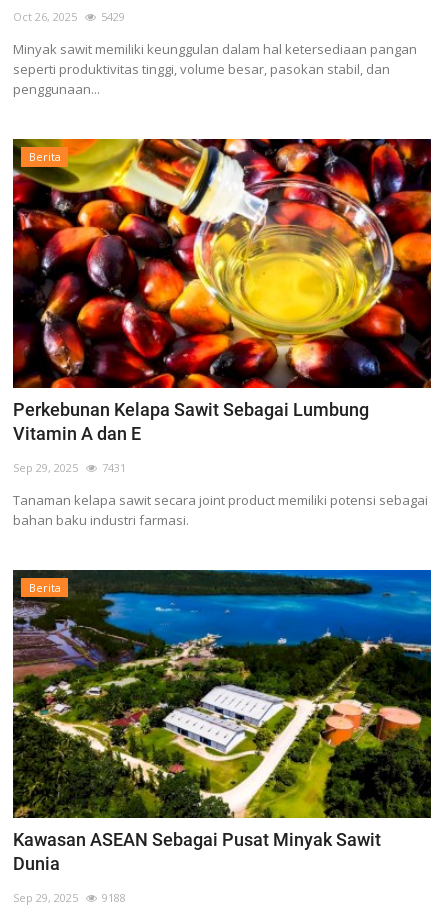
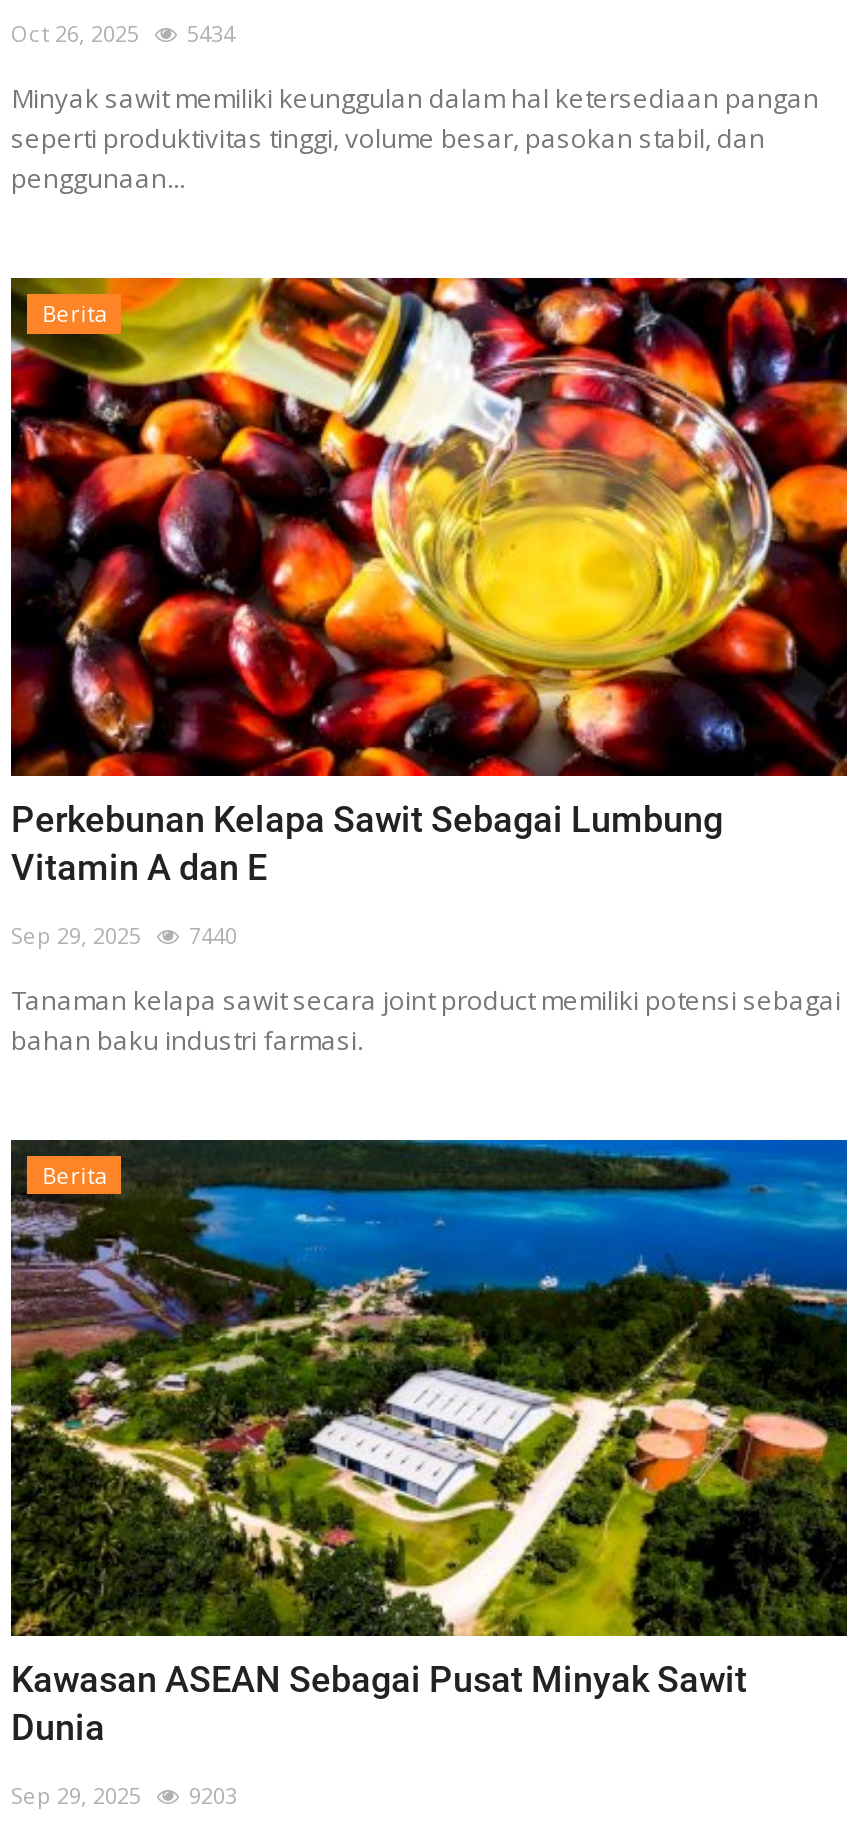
- Oct 26, 2025 5429
+ Oct 26, 2025 5434

- Sep 29, 2025 7431
+ Sep 29, 2025 7440

- Sep 29, 2025 9188
+ Sep 29, 2025 9203
